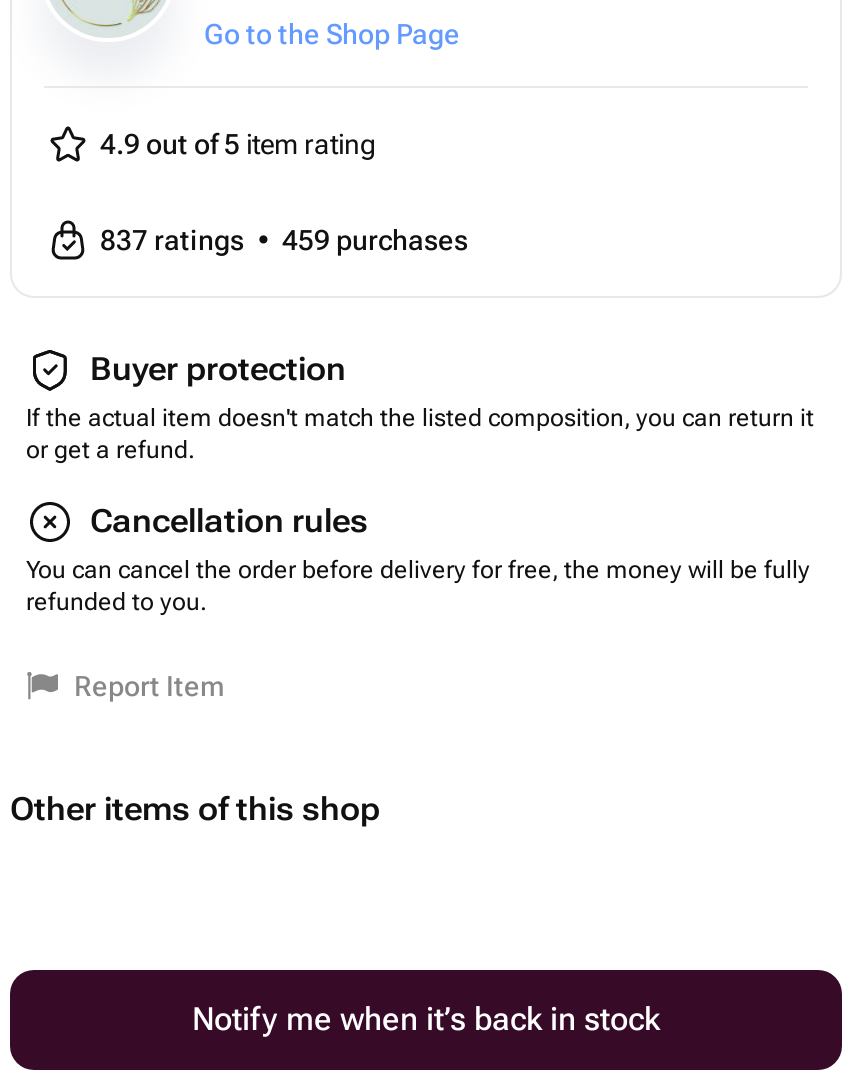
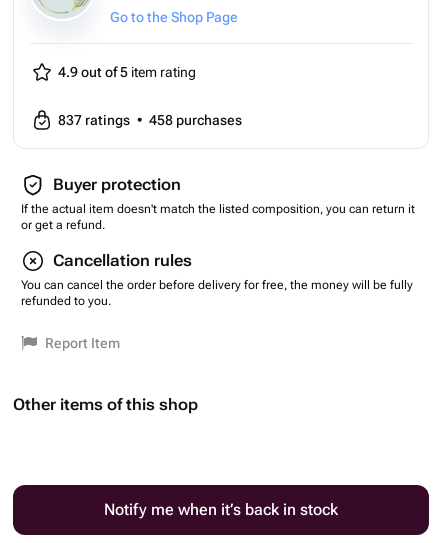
- 837 ratings • 459 purchases
+ 837 ratings • 458 purchases
